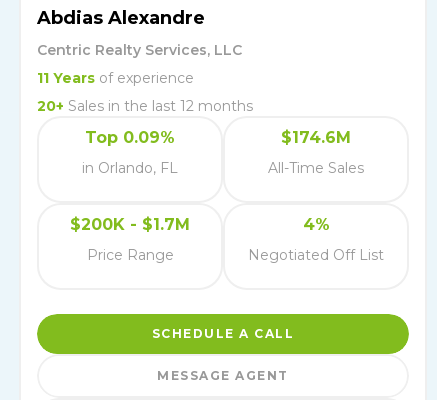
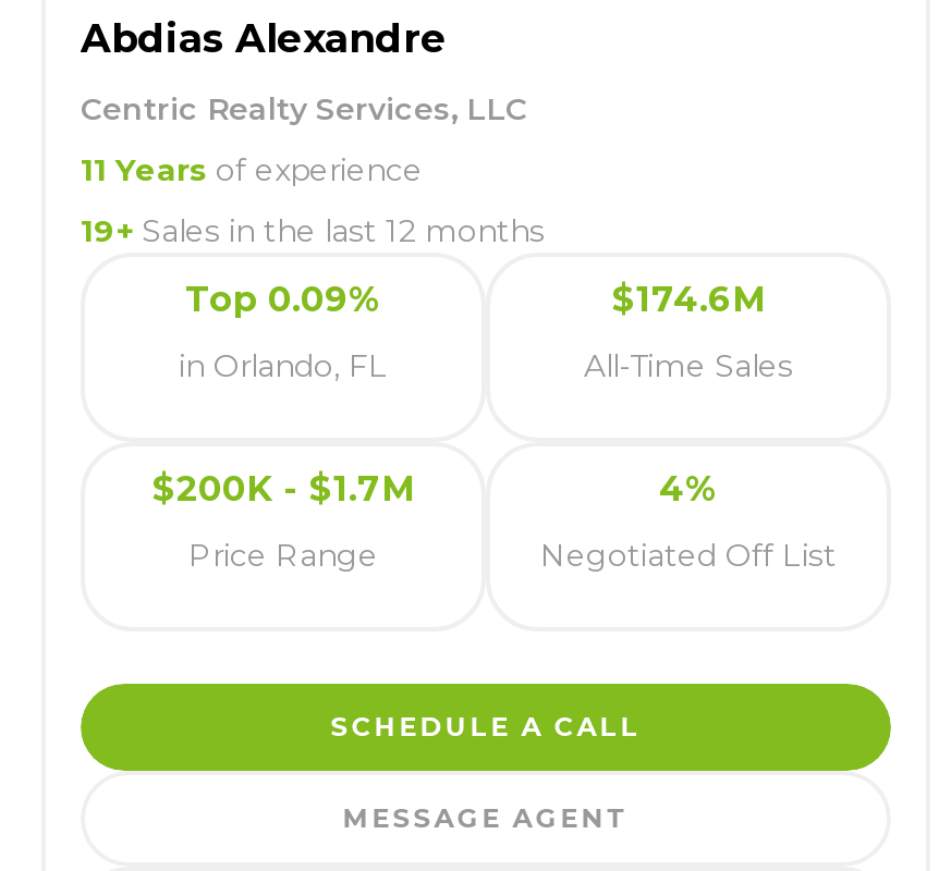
- 20+ Sales in the last 12 months
+ 19+ Sales in the last 12 months
